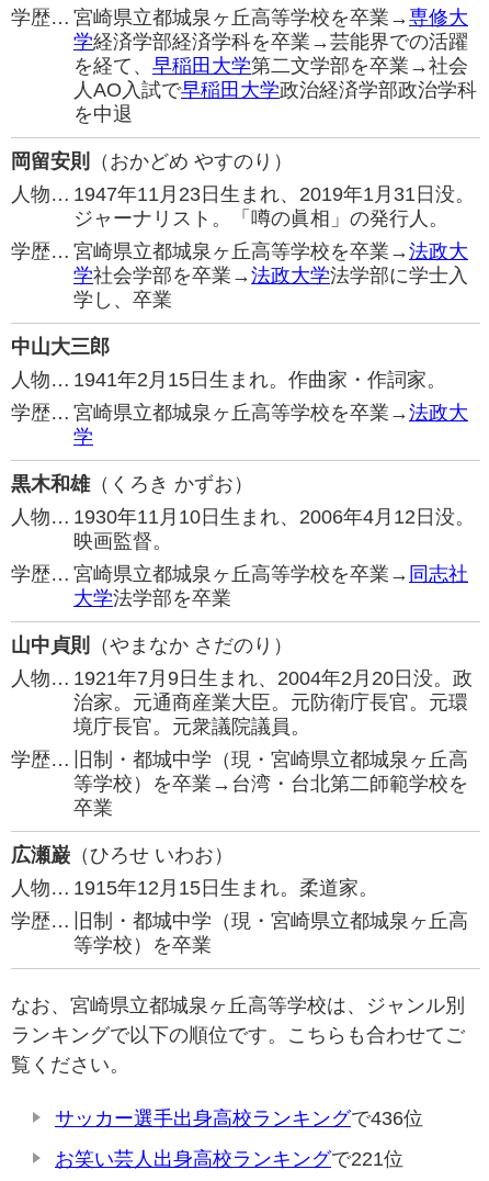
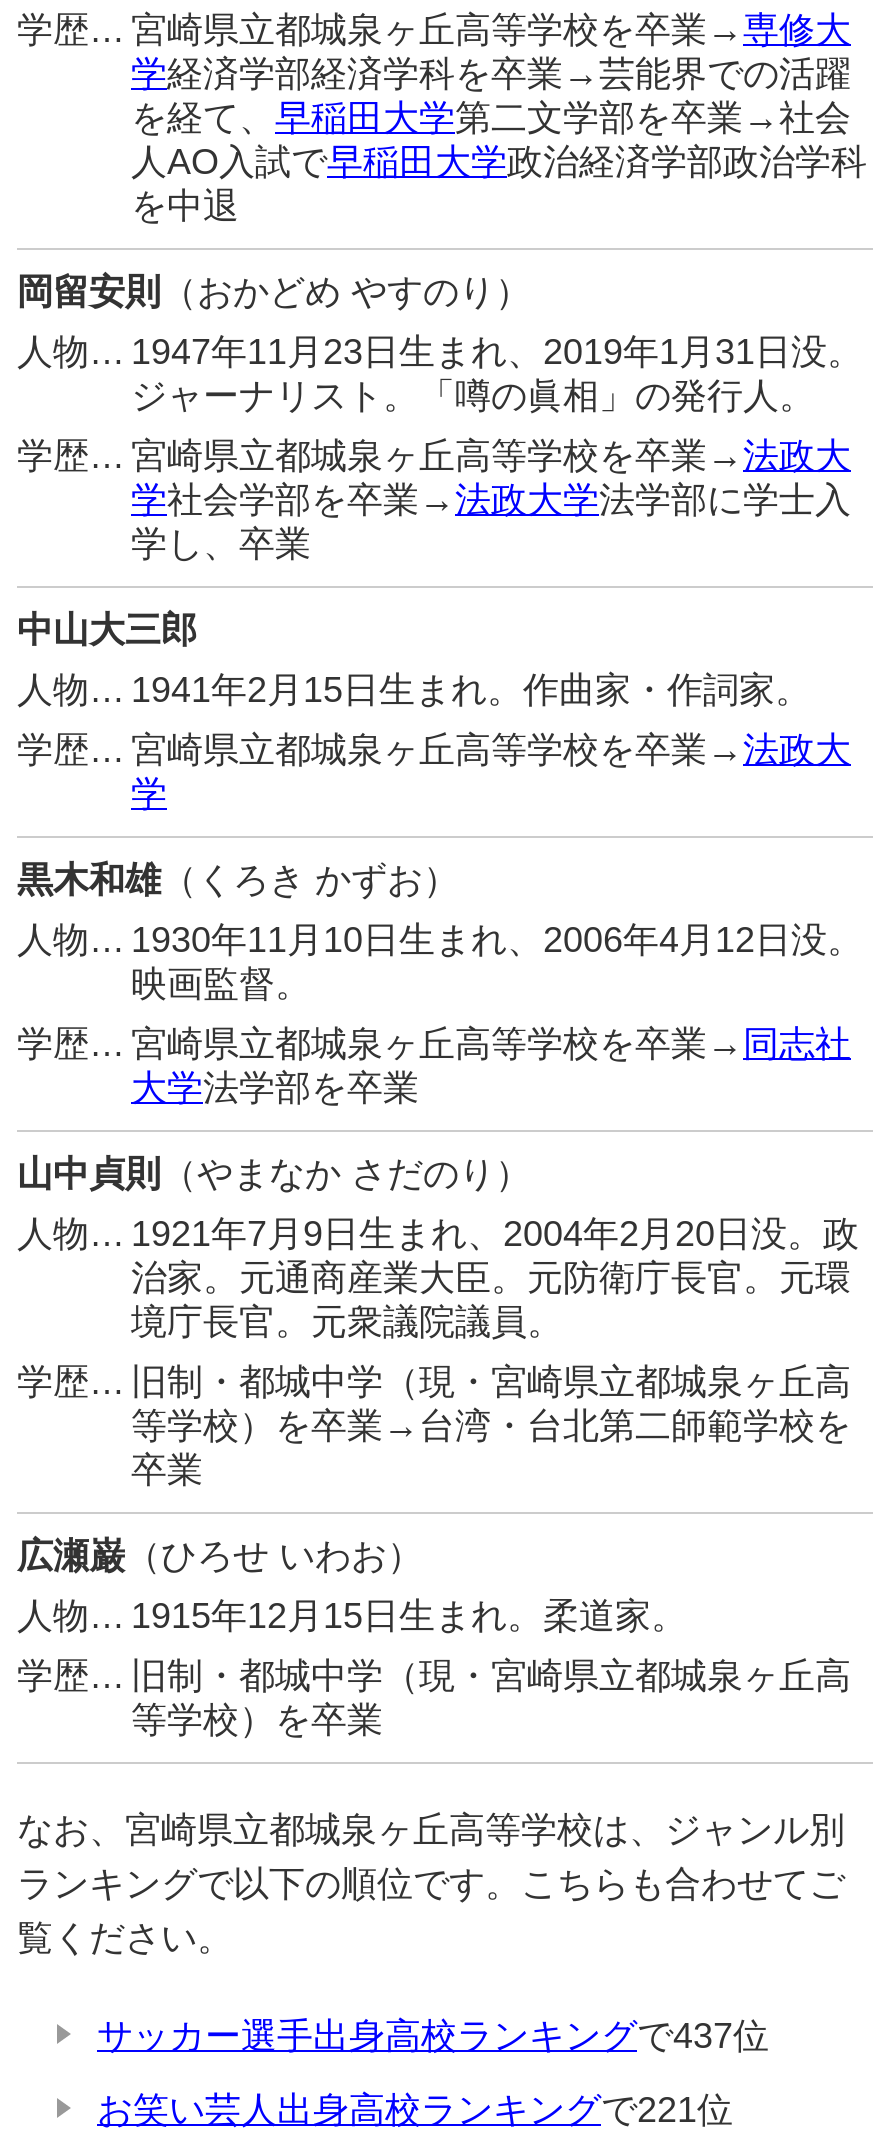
- サッカー選手出身高校ランキングで436位
+ サッカー選手出身高校ランキングで437位
